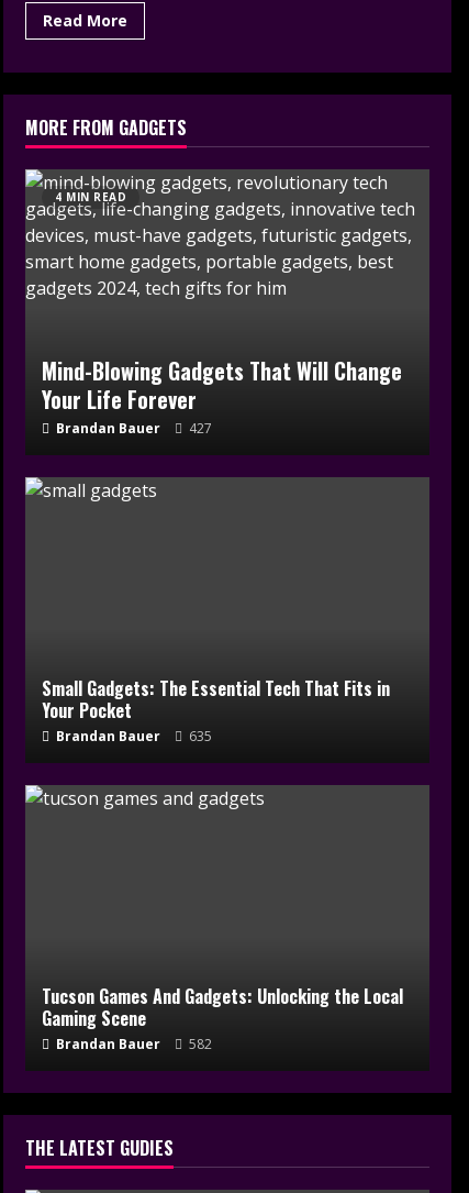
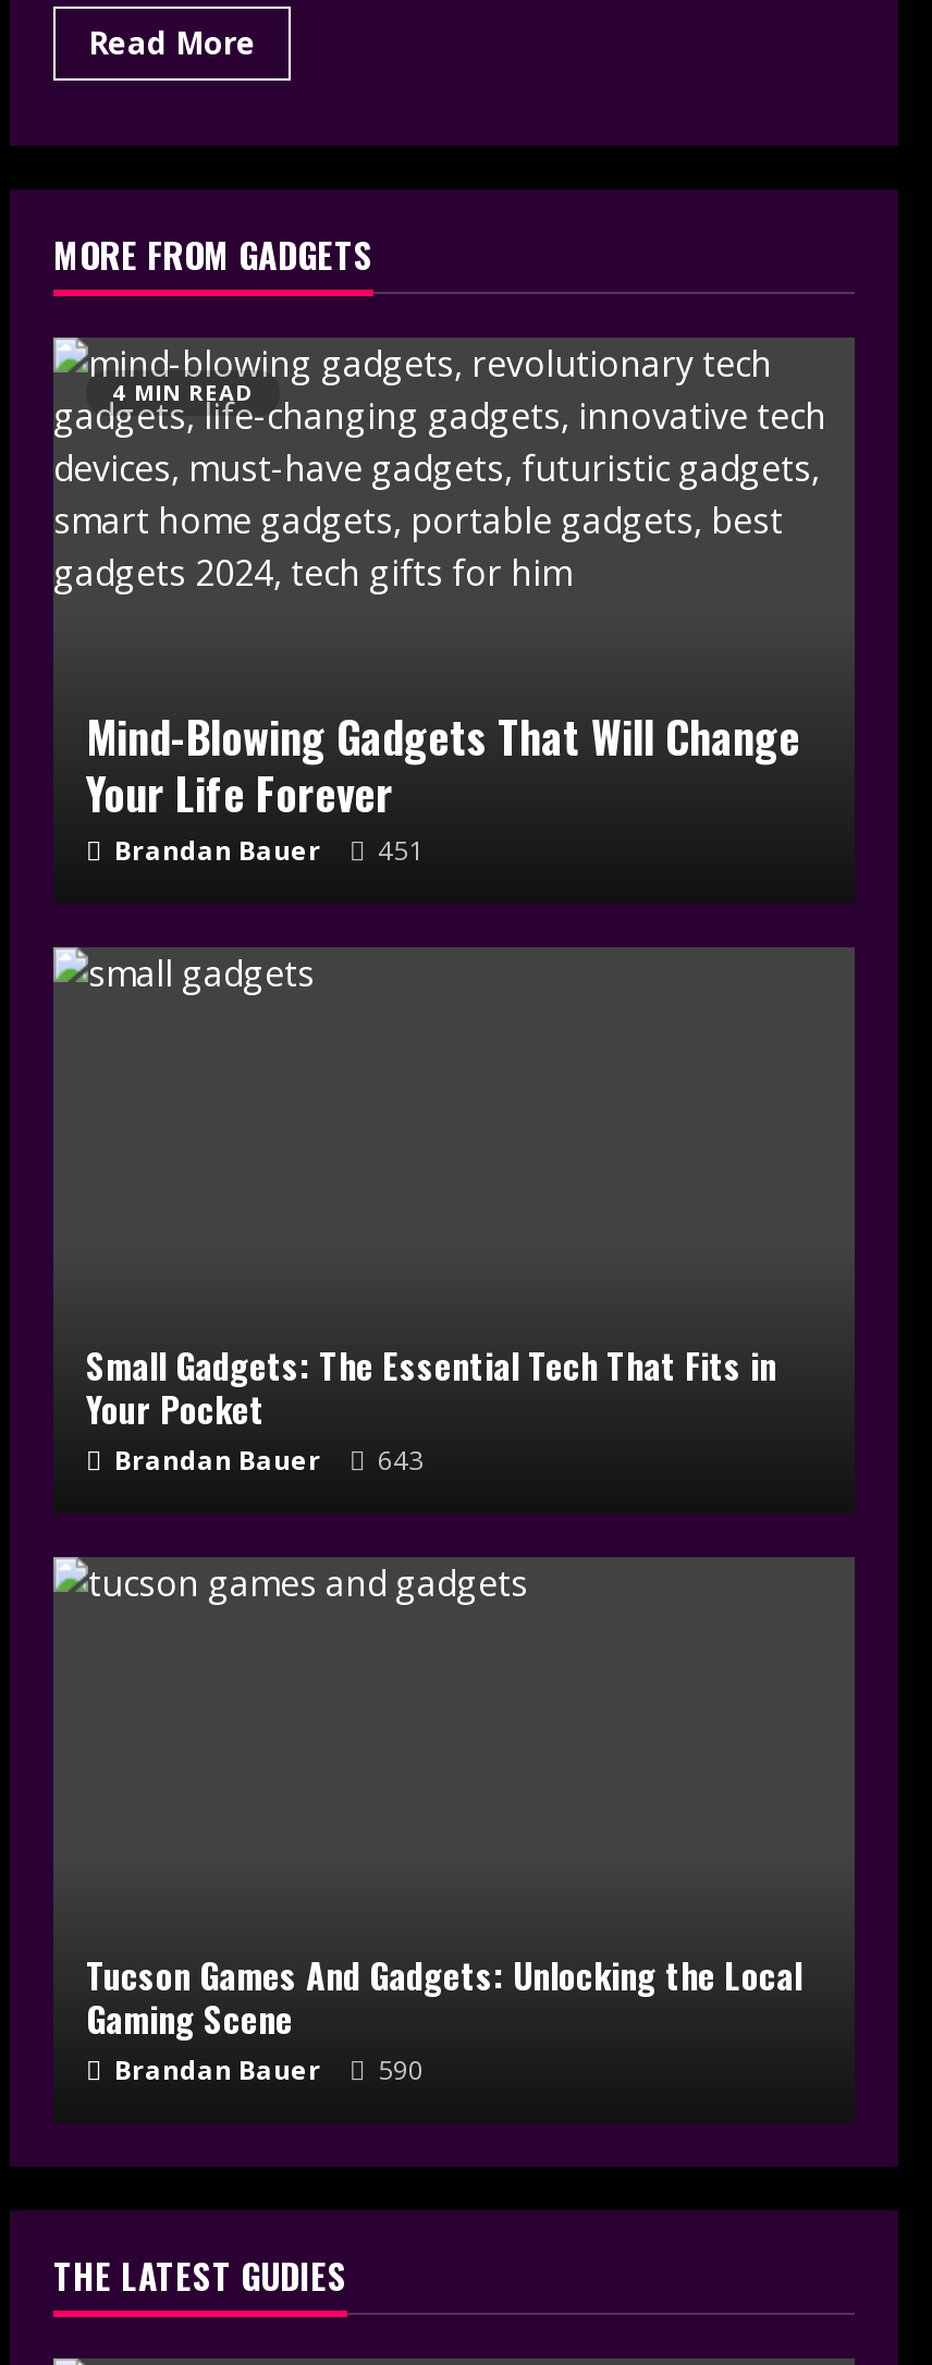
- Brandan Bauer 427
+ Brandan Bauer 451

- Brandan Bauer 635
+ Brandan Bauer 643

- Brandan Bauer 582
+ Brandan Bauer 590
